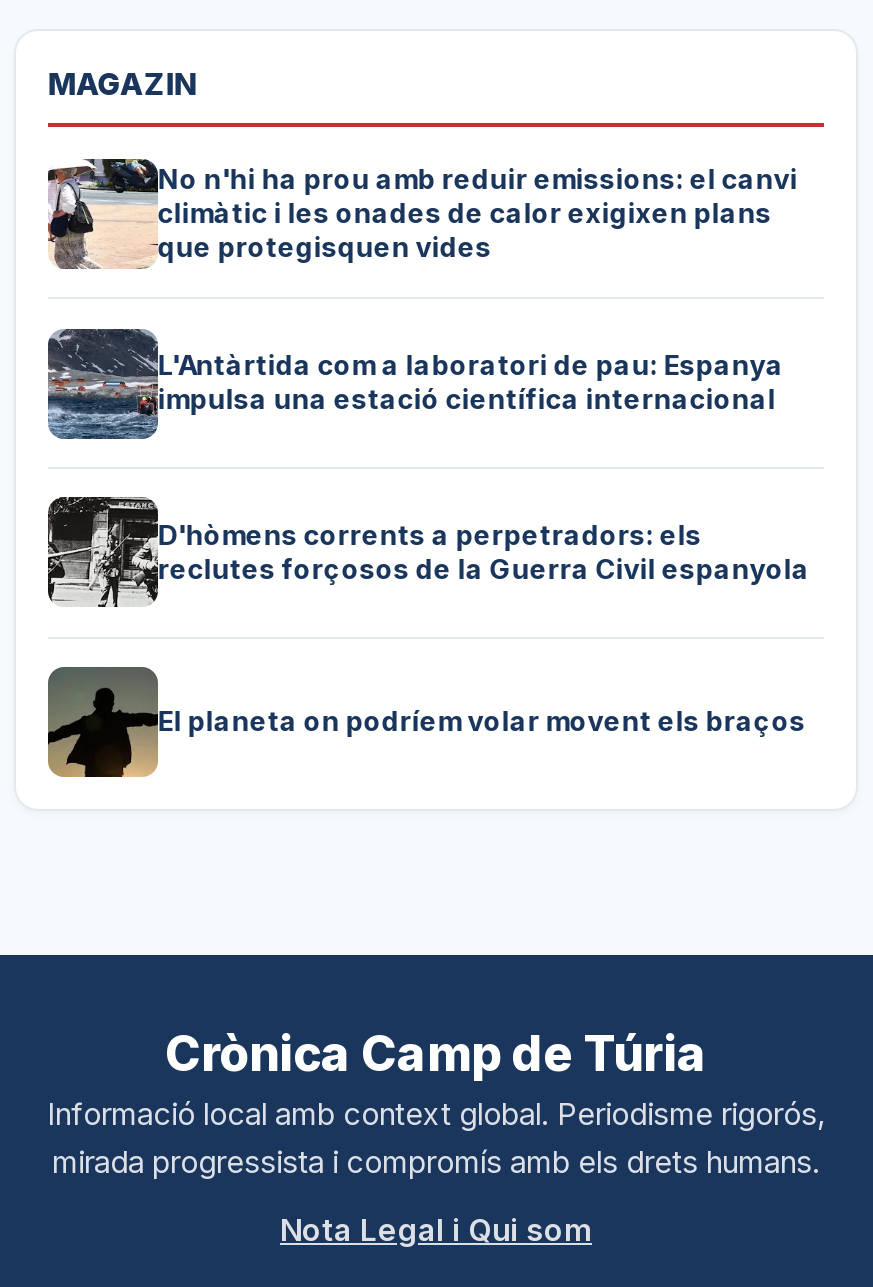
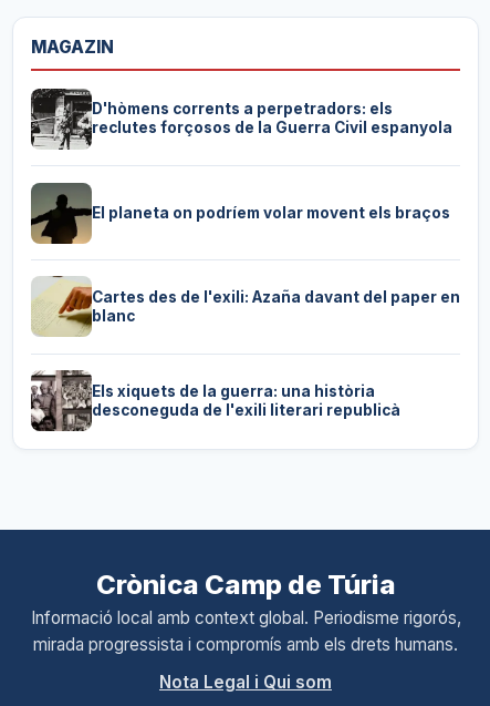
- [image]
- No n'hi ha prou amb reduir emissions: el canvi
- climàtic i les onades de calor exigixen plans
- que protegisquen vides

- [image]
- L'Antàrtida com a laboratori de pau: Espanya
- impulsa una estació científica internacional

moved up: [image] | D'hòmens corrents a perpetradors: els | reclutes forçosos de la Guerra Civil espanyola | El planeta on podríem volar movent els braços

+ [image]
+ Els xiquets de la guerra: una història
+ desconeguda de l'exili literari republicà

+ [image]
+ Cartes des de l'exili: Azaña davant del paper en
+ blanc
